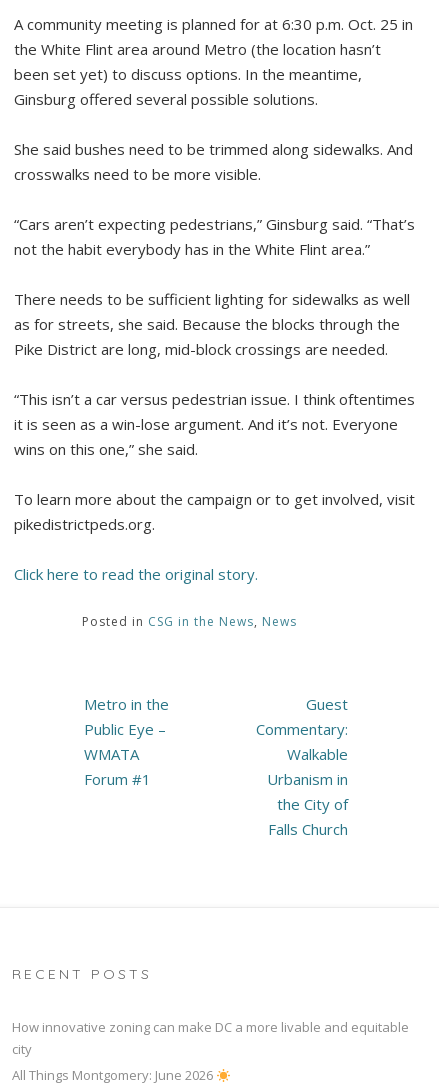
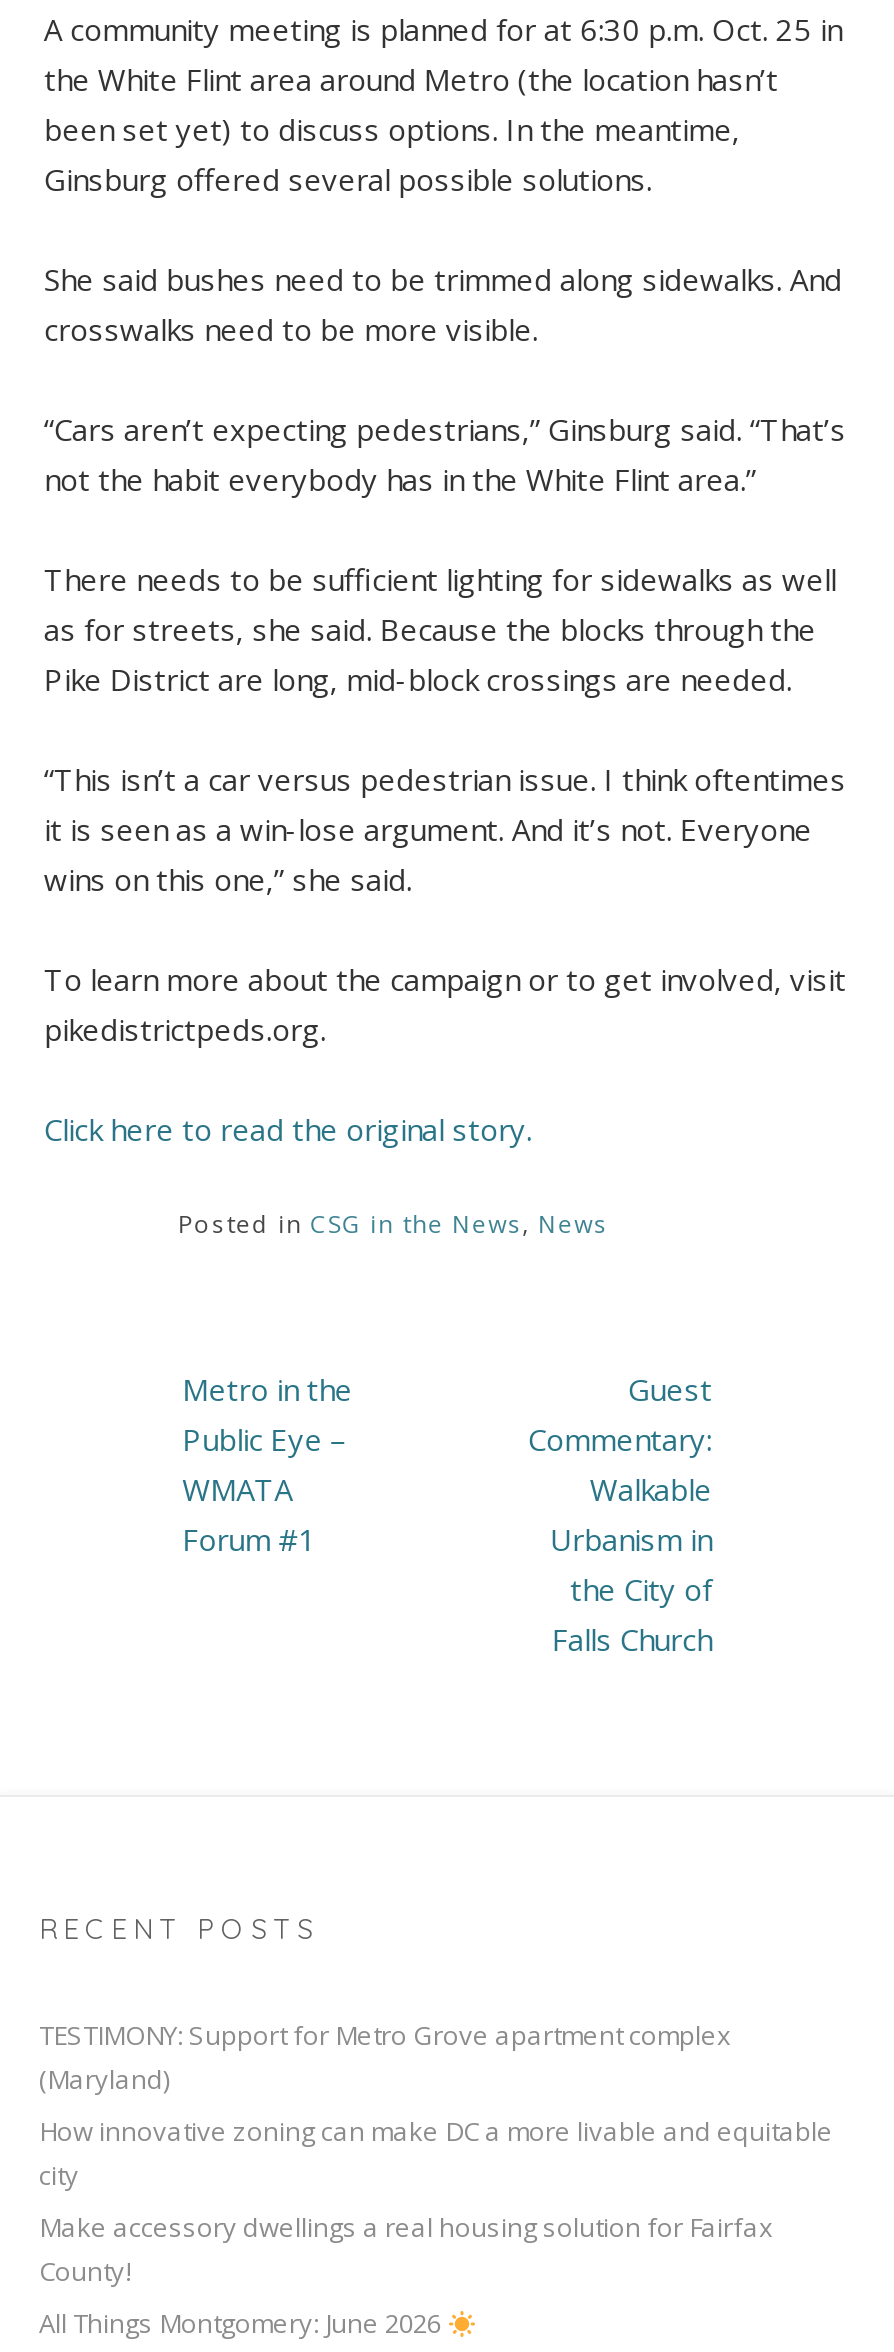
+ TESTIMONY: Support for Metro Grove apartment complex
+ (Maryland)

+ Make accessory dwellings a real housing solution for Fairfax
+ County!
